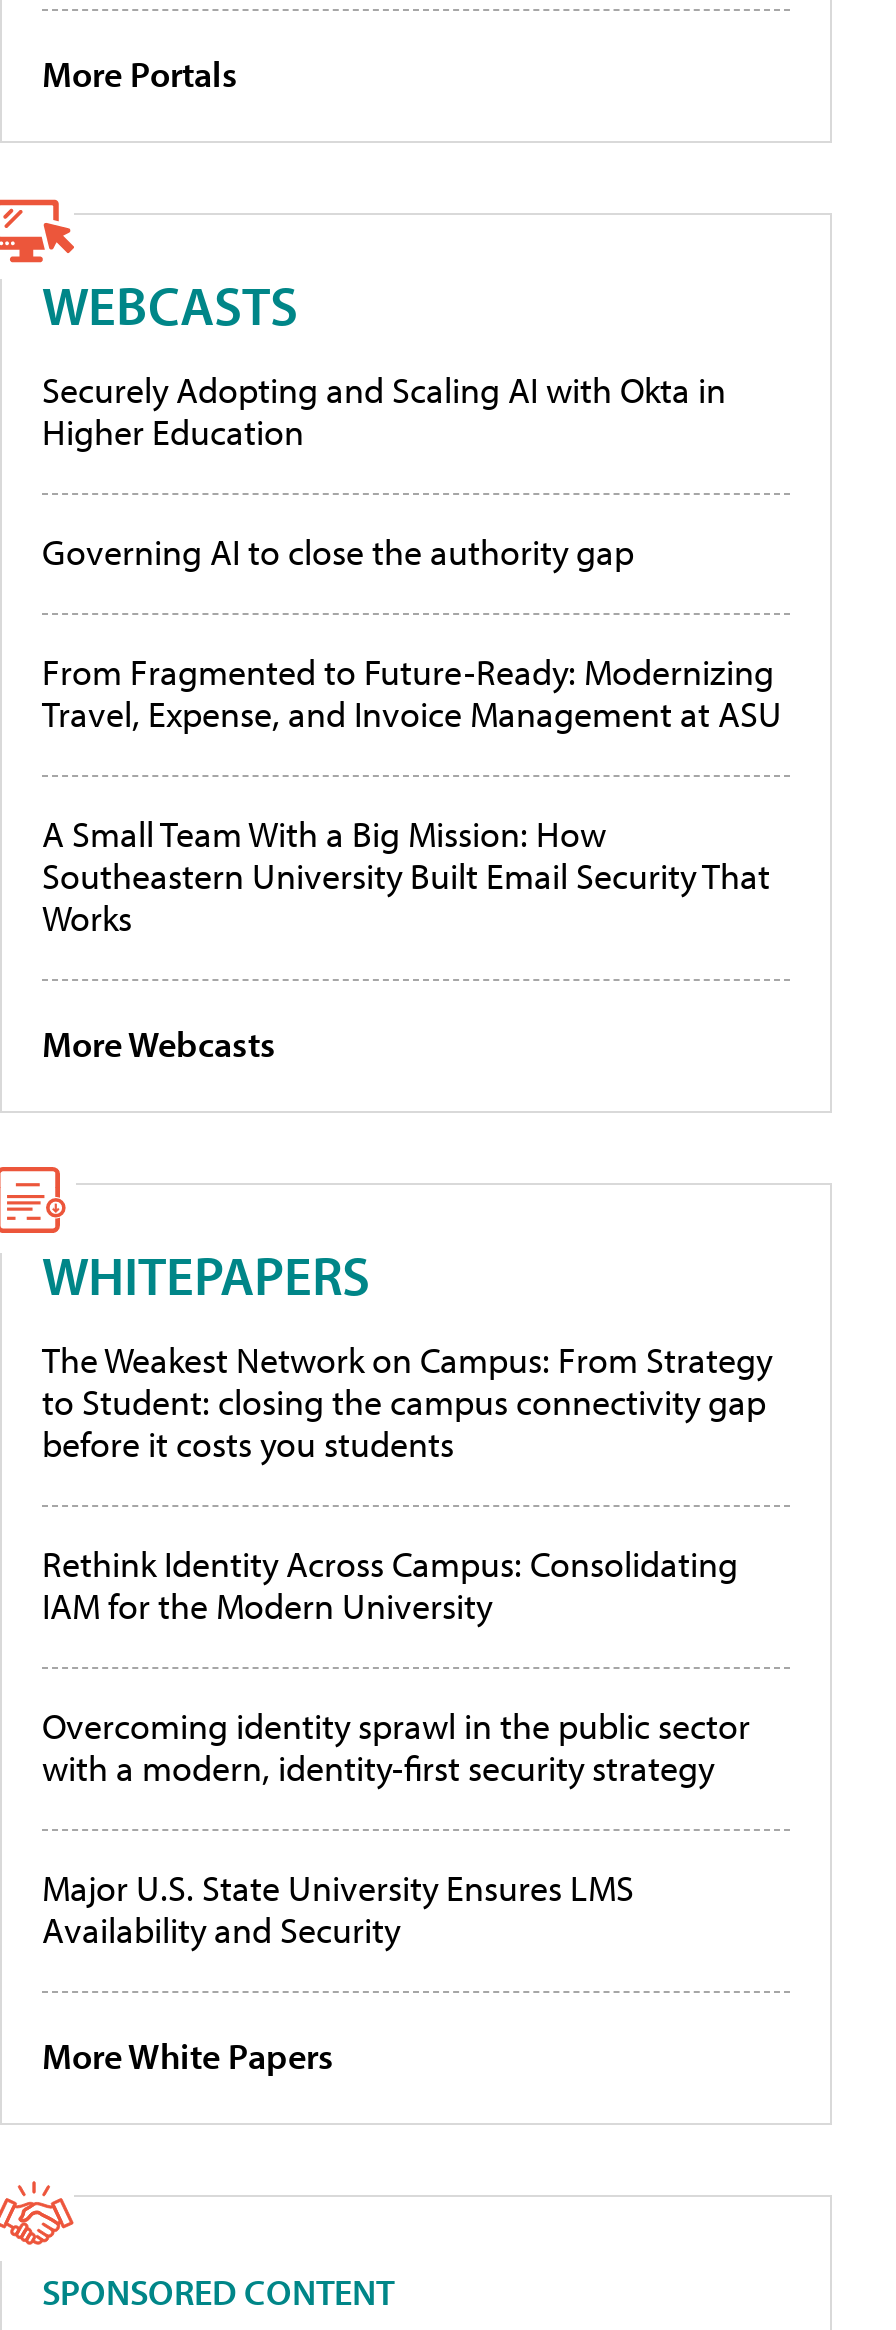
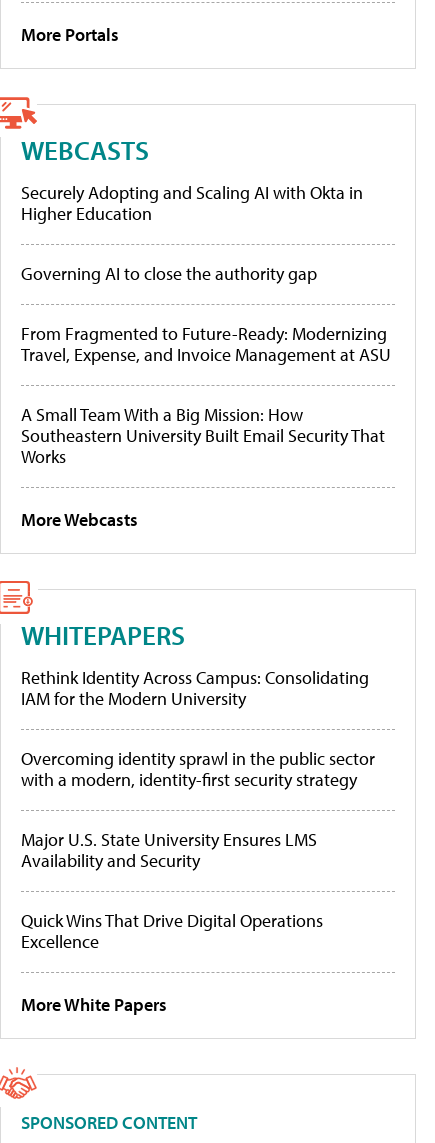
- The Weakest Network on Campus: From Strategy
- to Student: closing the campus connectivity gap
- before it costs you students

moved up: Rethink Identity Across Campus: Consolidating | IAM for the Modern University | Overcoming identity sprawl in the public sector | with a modern, identity-first security strategy | Major U.S. State University Ensures LMS | Availability and Security

+ Quick Wins That Drive Digital Operations
+ Excellence
